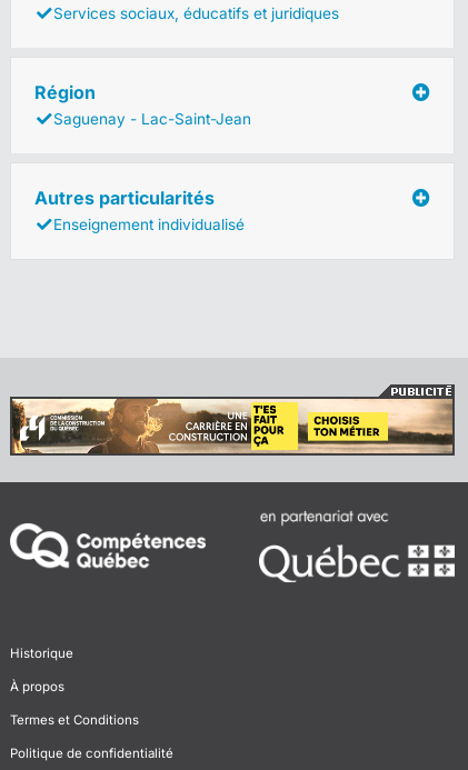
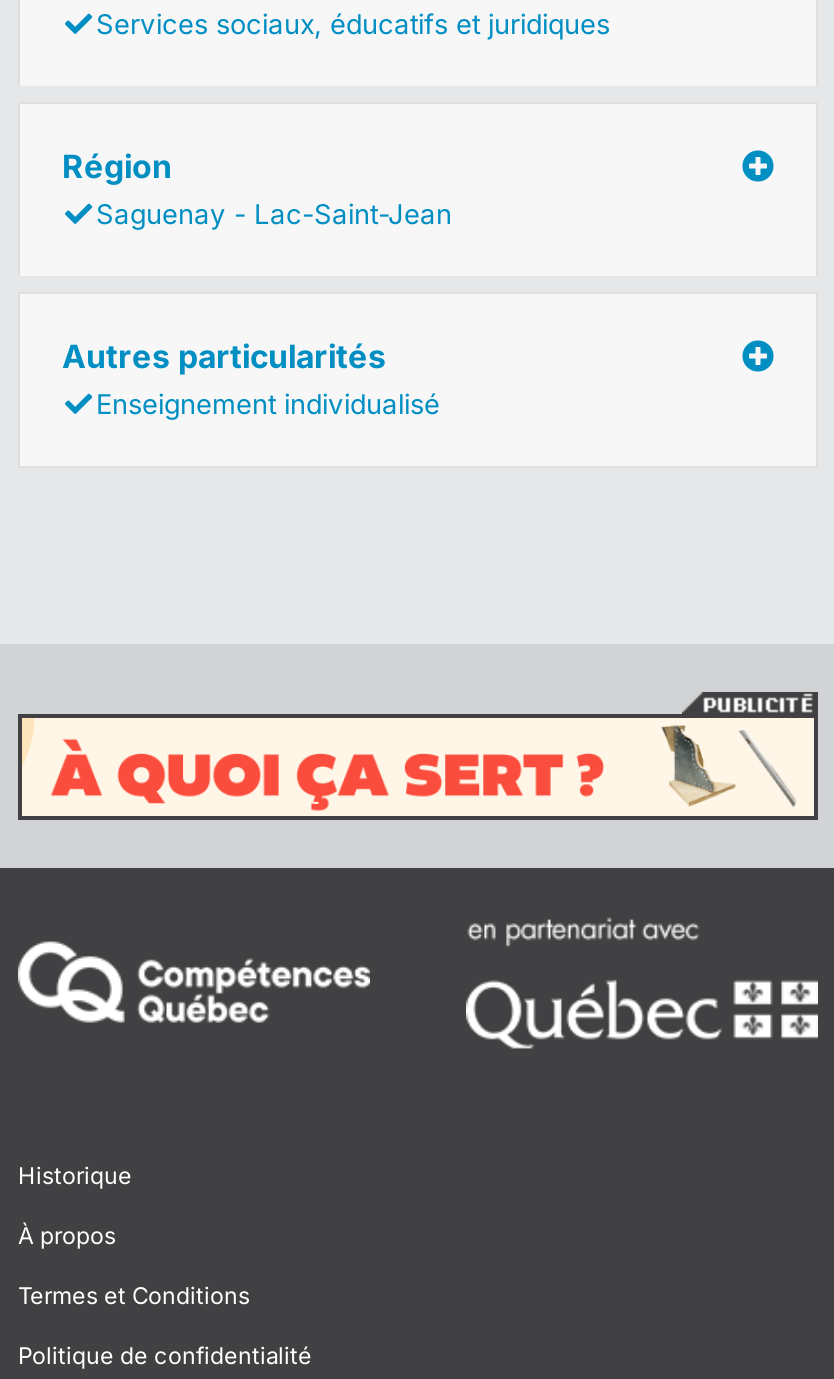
- [image]
+ [image]
